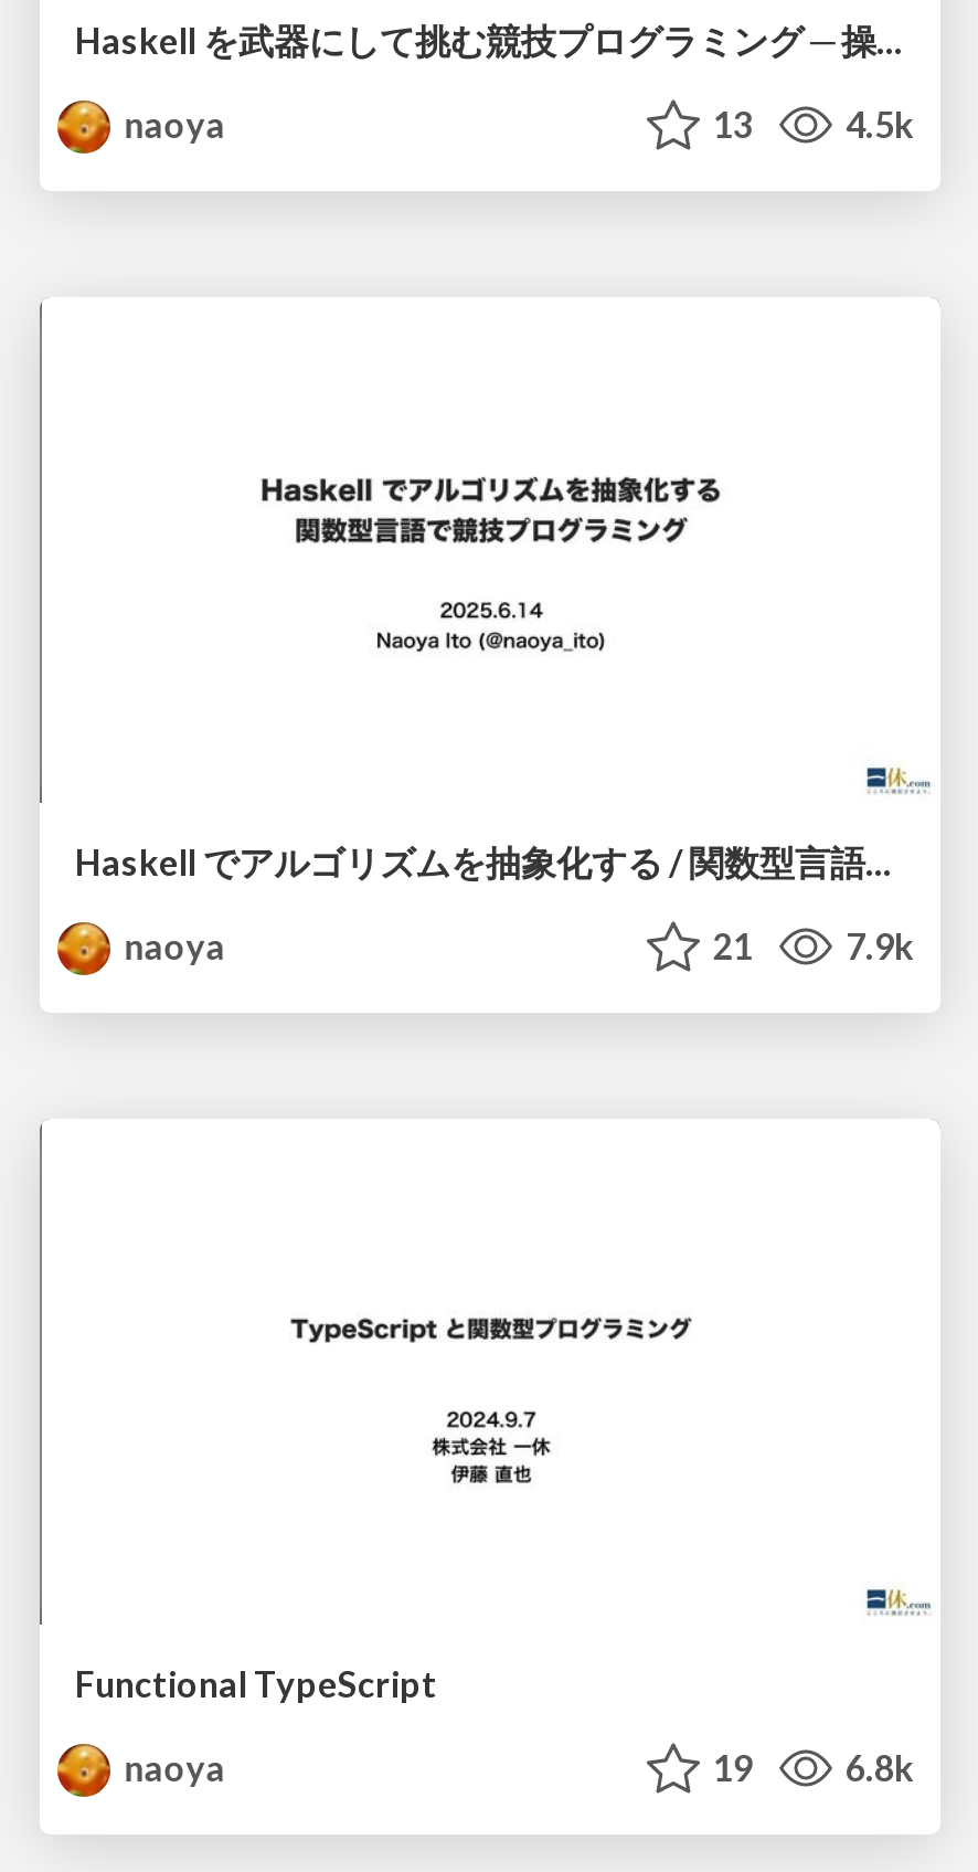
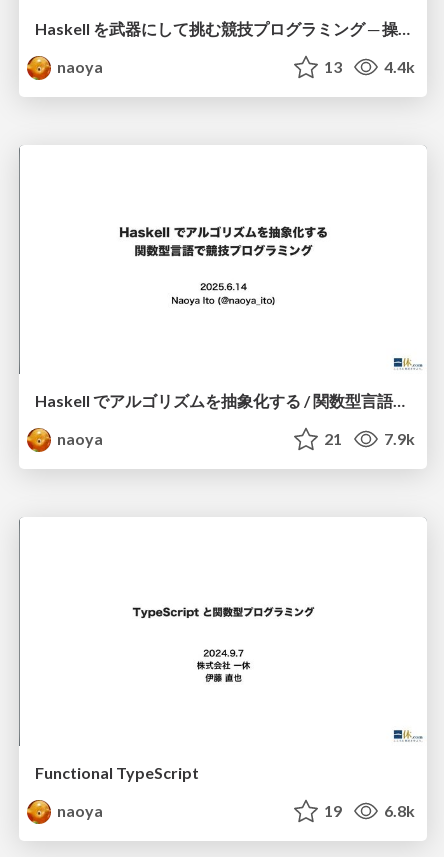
- 4.5k
+ 4.4k
